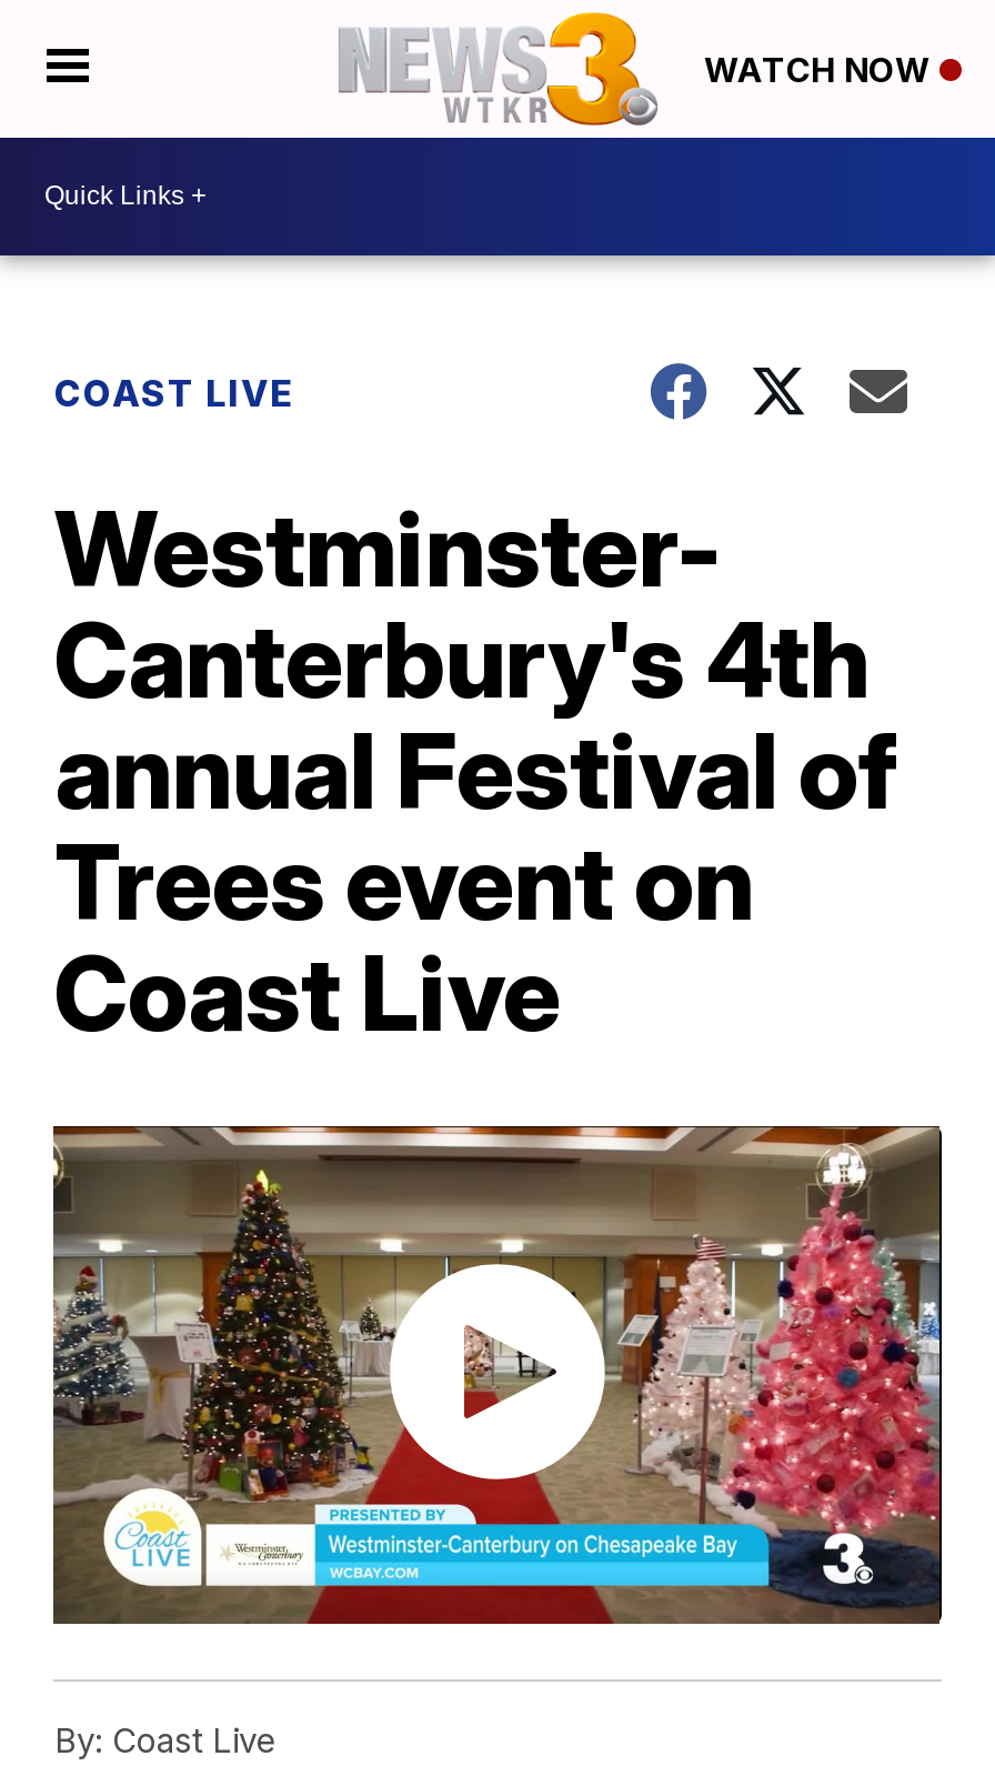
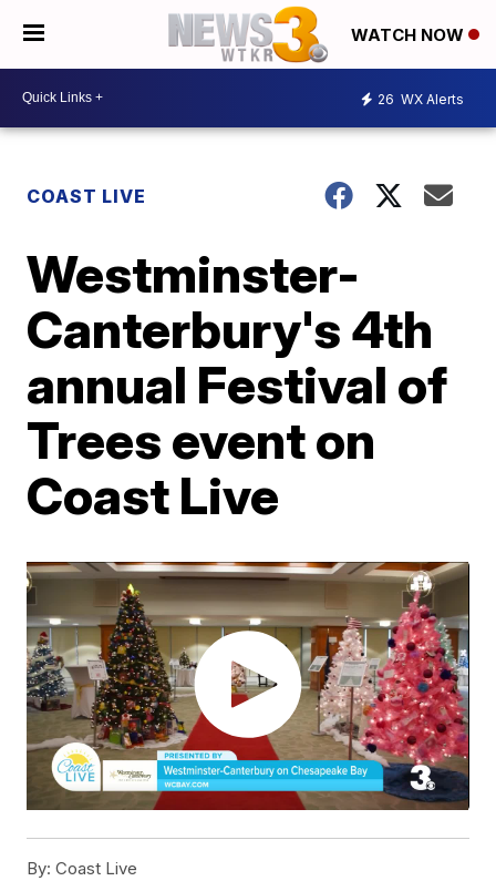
+ 26 WX Alerts
